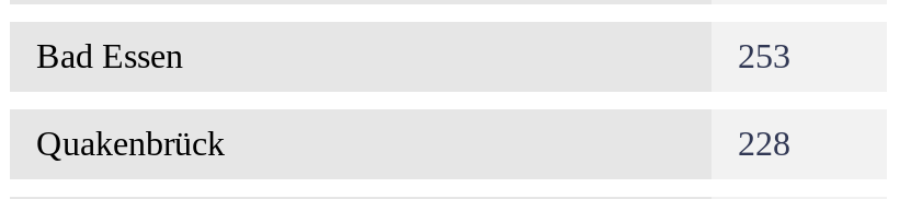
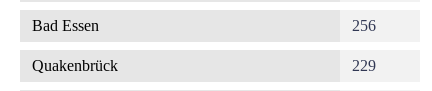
- 253
+ 256

- 228
+ 229
